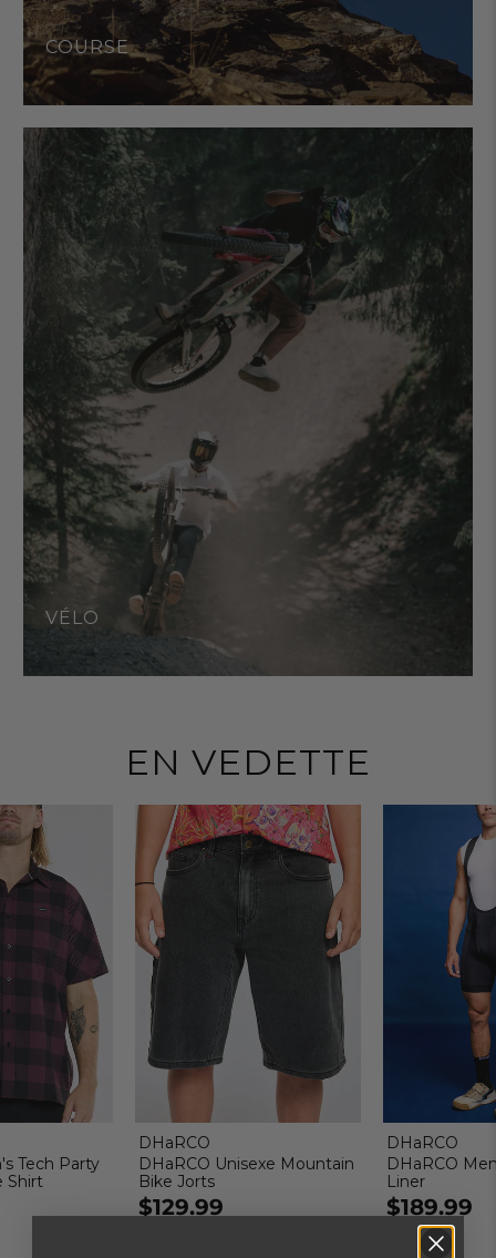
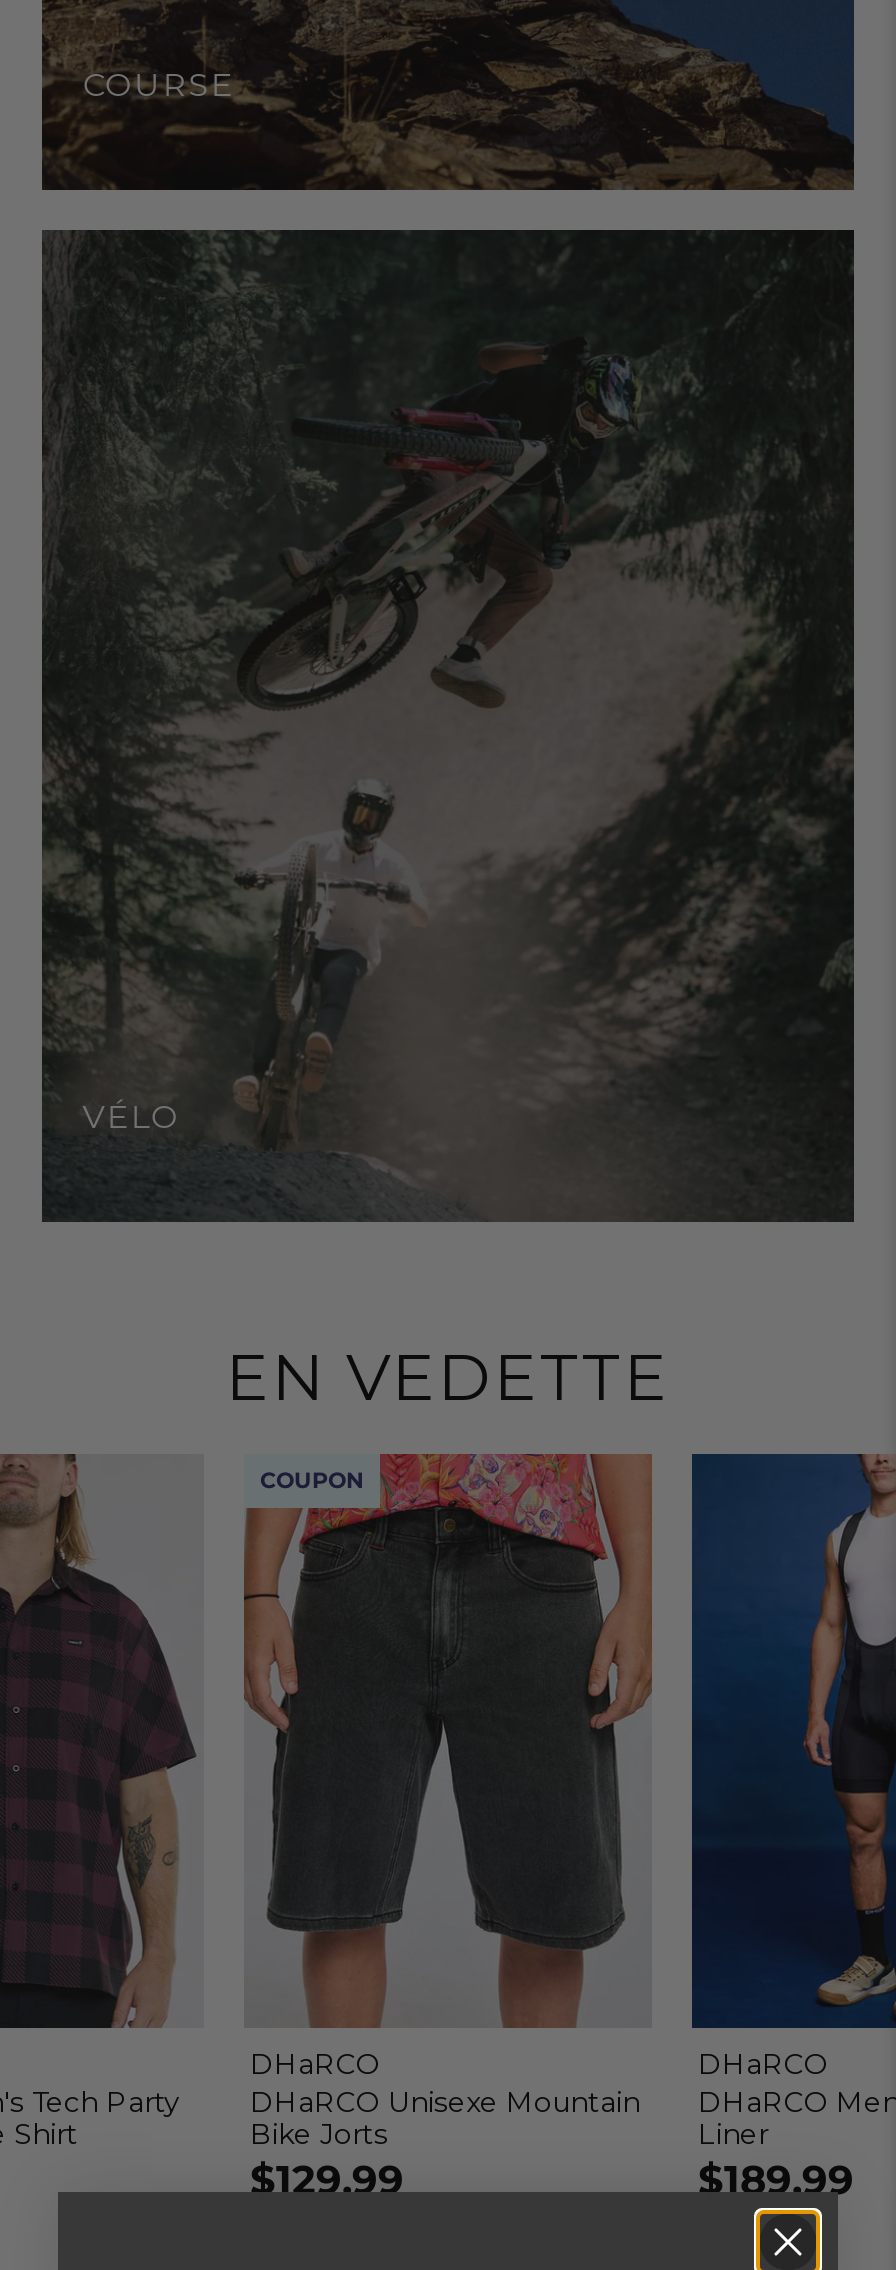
+ COUPON
